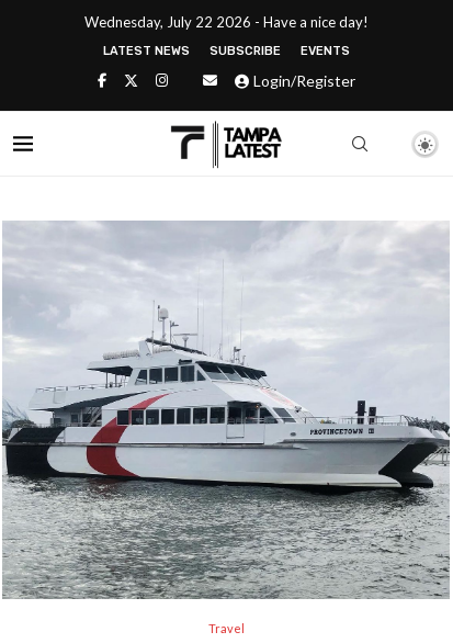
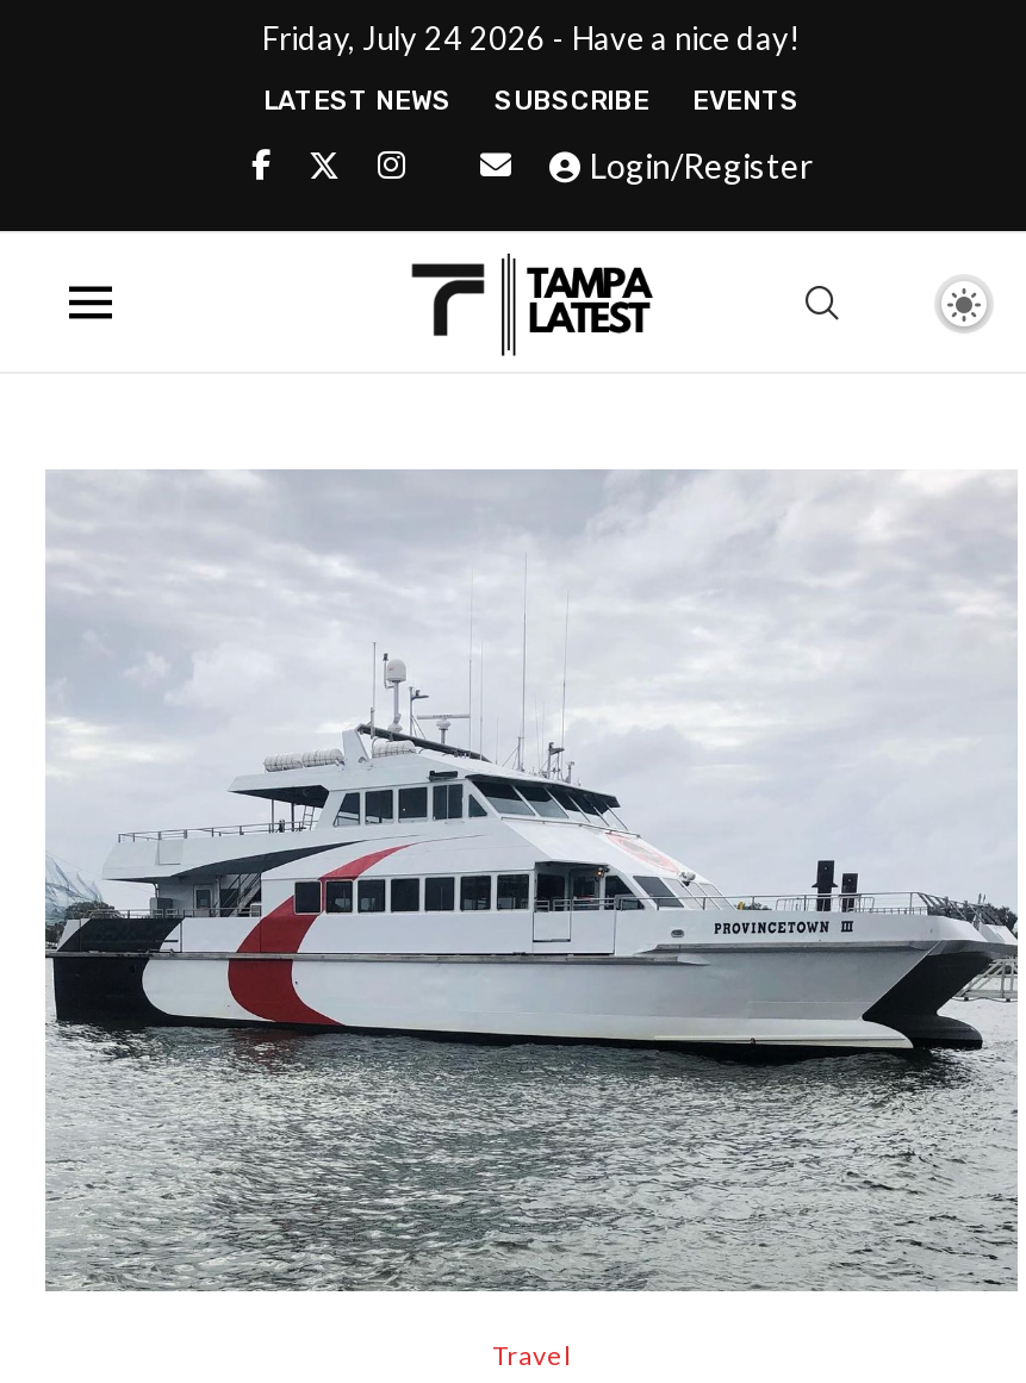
- Wednesday, July 22 2026 - Have a nice day!
+ Friday, July 24 2026 - Have a nice day!
